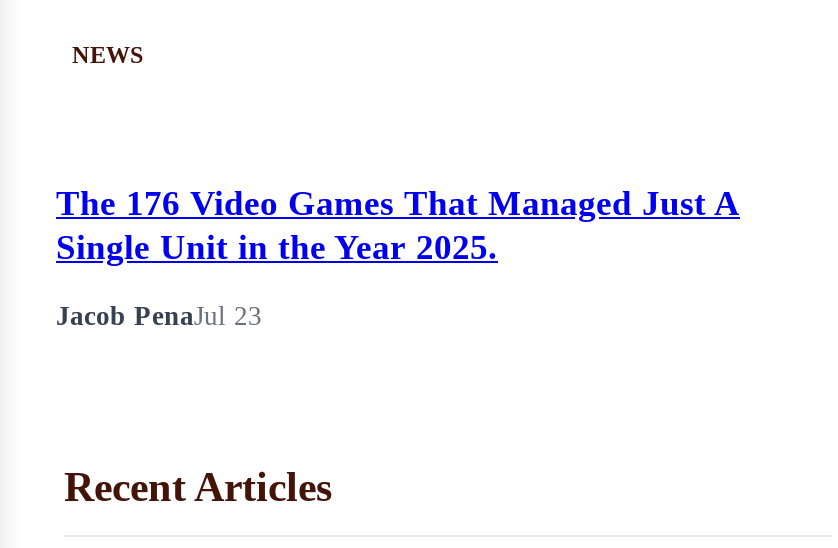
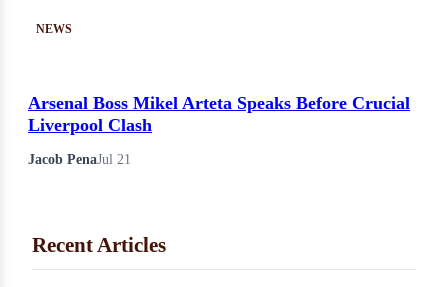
- The 176 Video Games That Managed Just A
- Single Unit in the Year 2025.
+ Arsenal Boss Mikel Arteta Speaks Before Crucial
+ Liverpool Clash

- Jacob PenaJul 23
+ Jacob PenaJul 21
